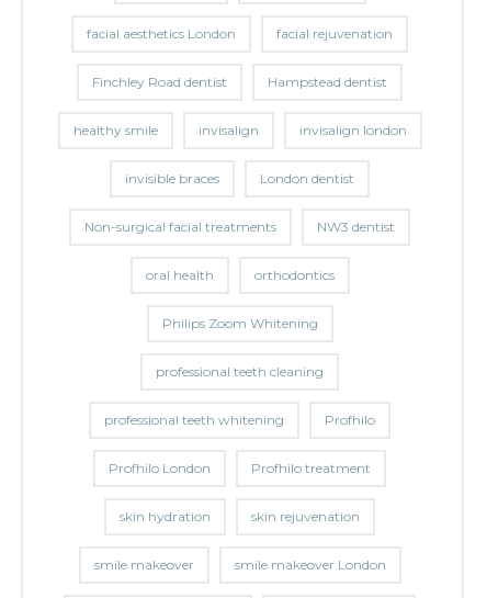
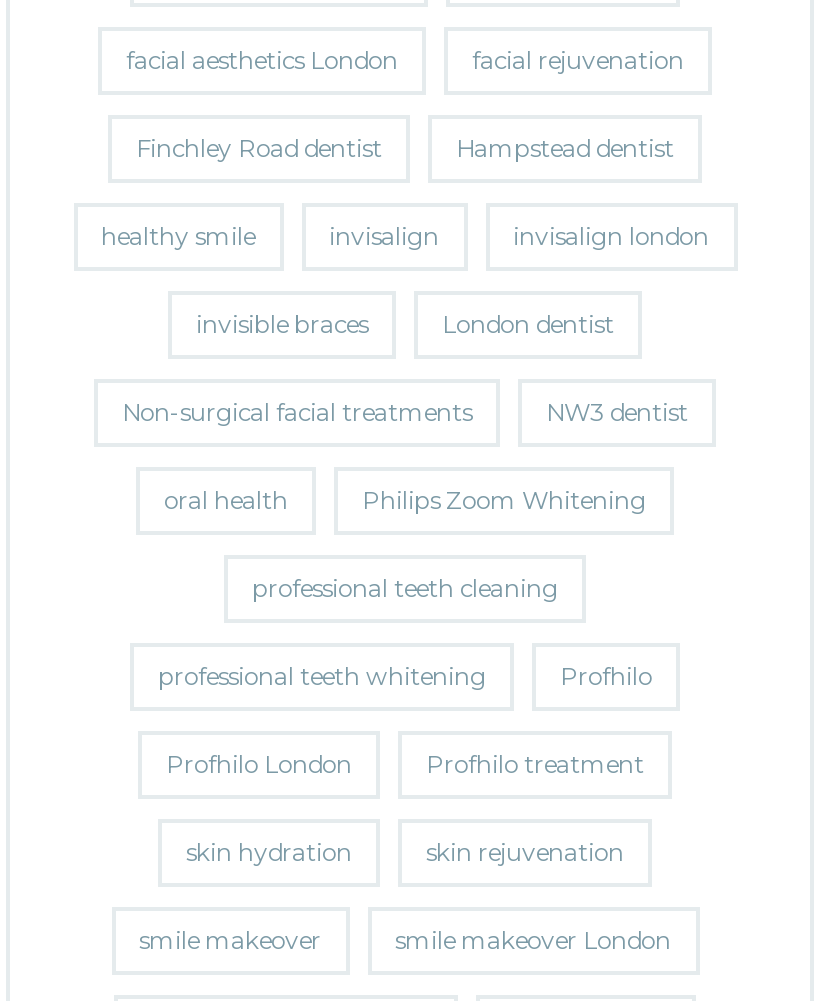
- orthodontics
